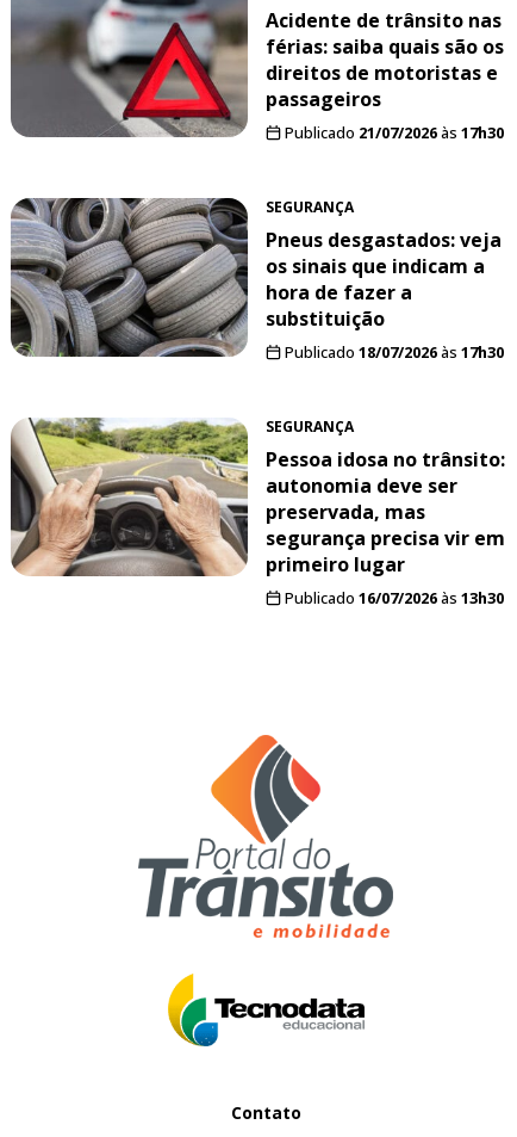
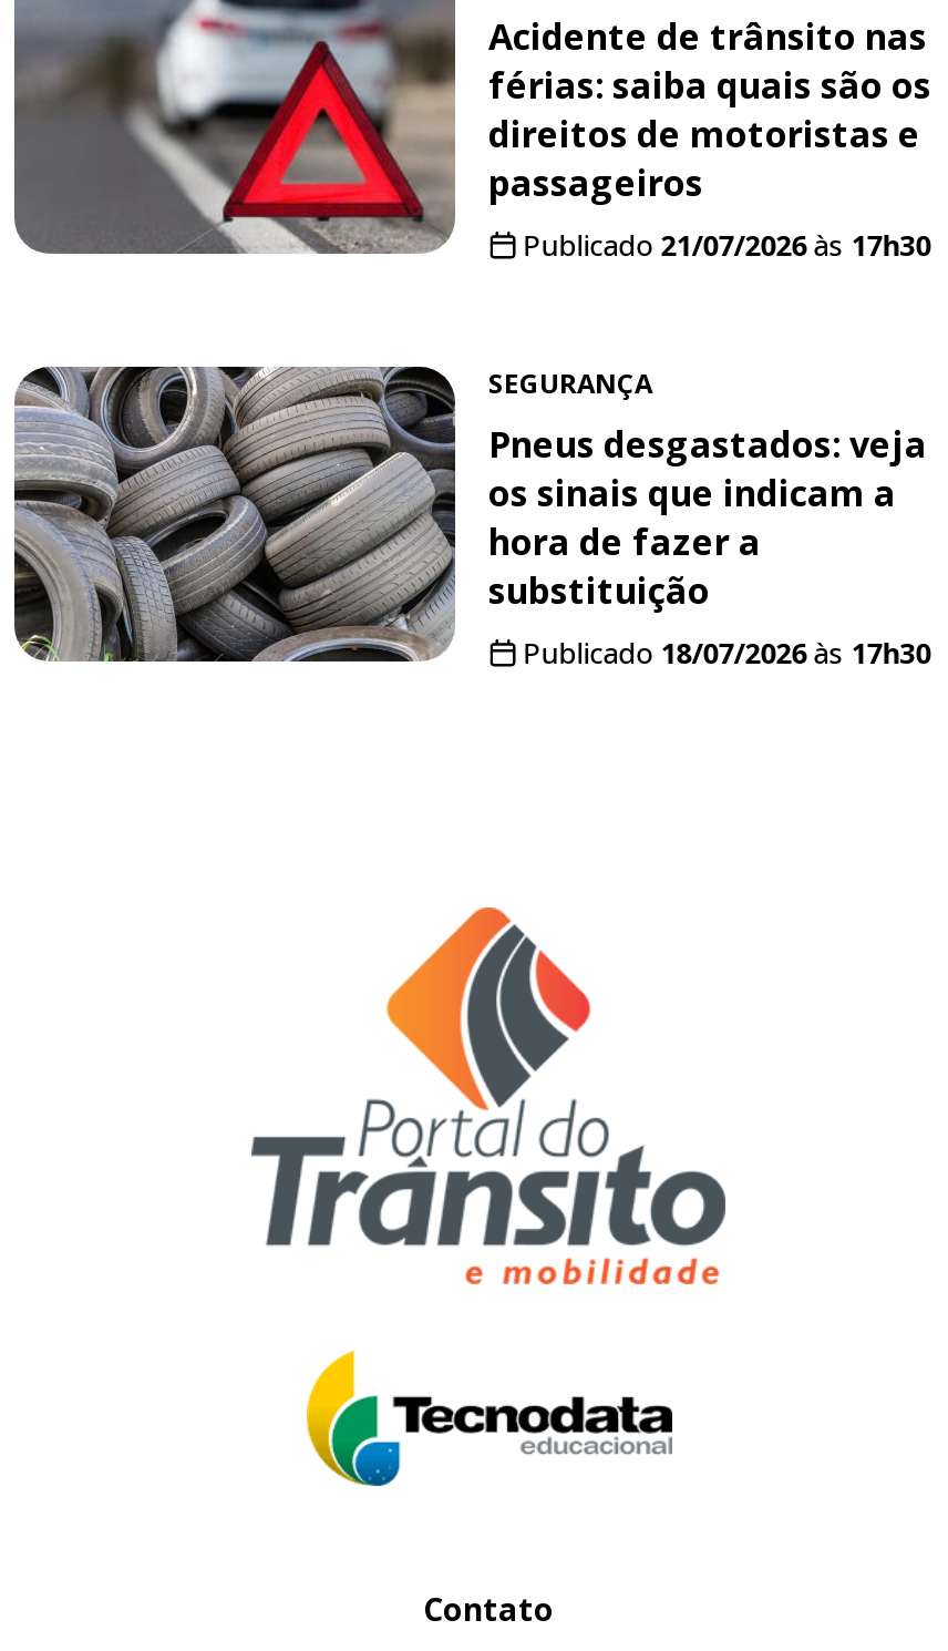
- [image]
- SEGURANÇA
- Pessoa idosa no trânsito:
- autonomia deve ser
- preservada, mas
- segurança precisa vir em
- primeiro lugar
- Publicado 16/07/2026 às 13h30
